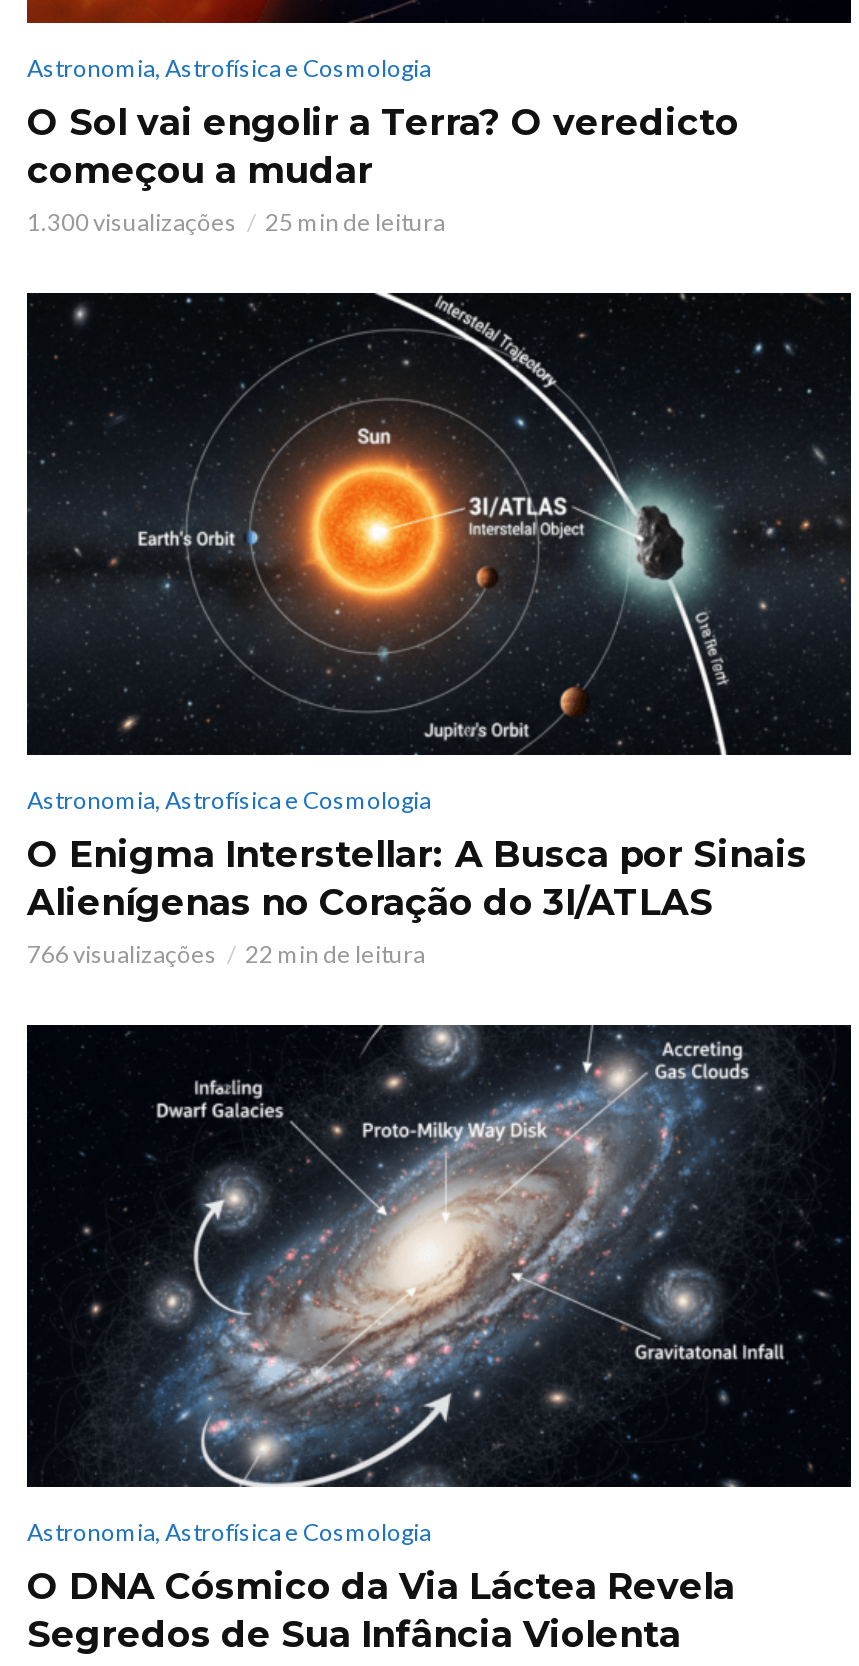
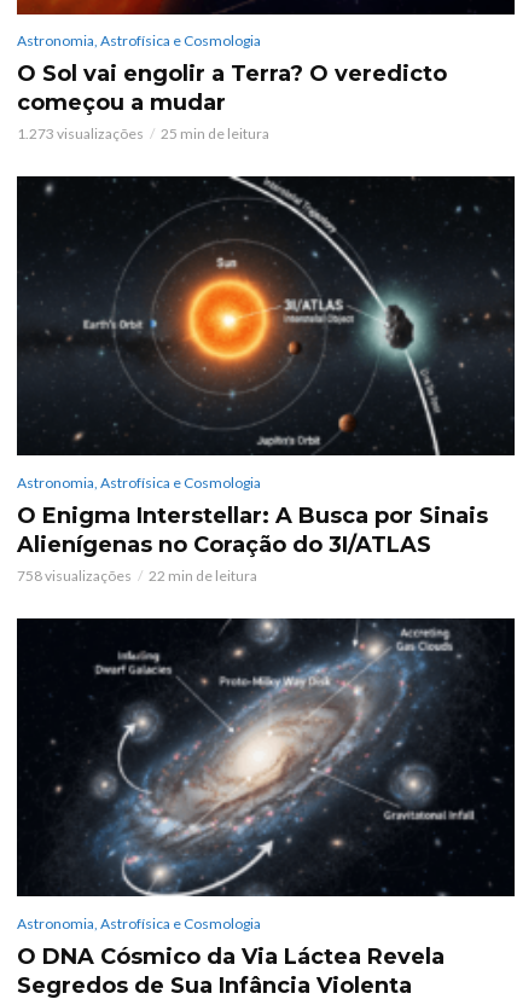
- 1.300 visualizações
+ 1.273 visualizações

- 766 visualizações
+ 758 visualizações
